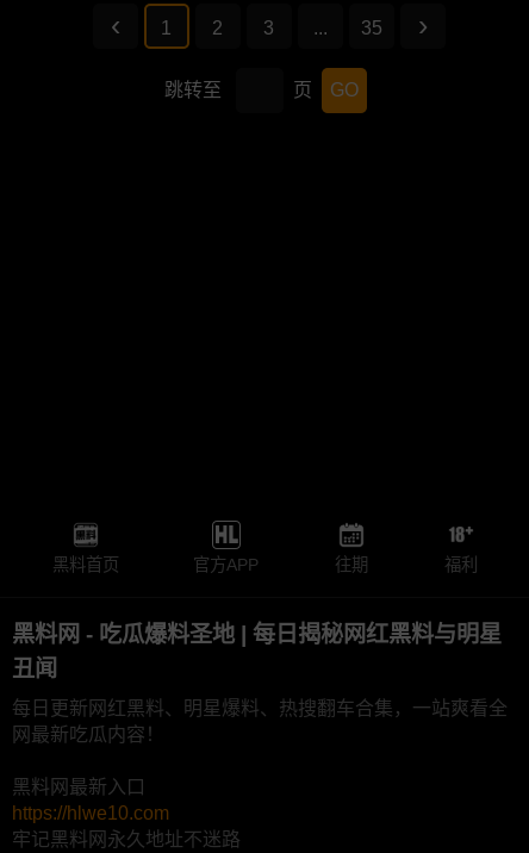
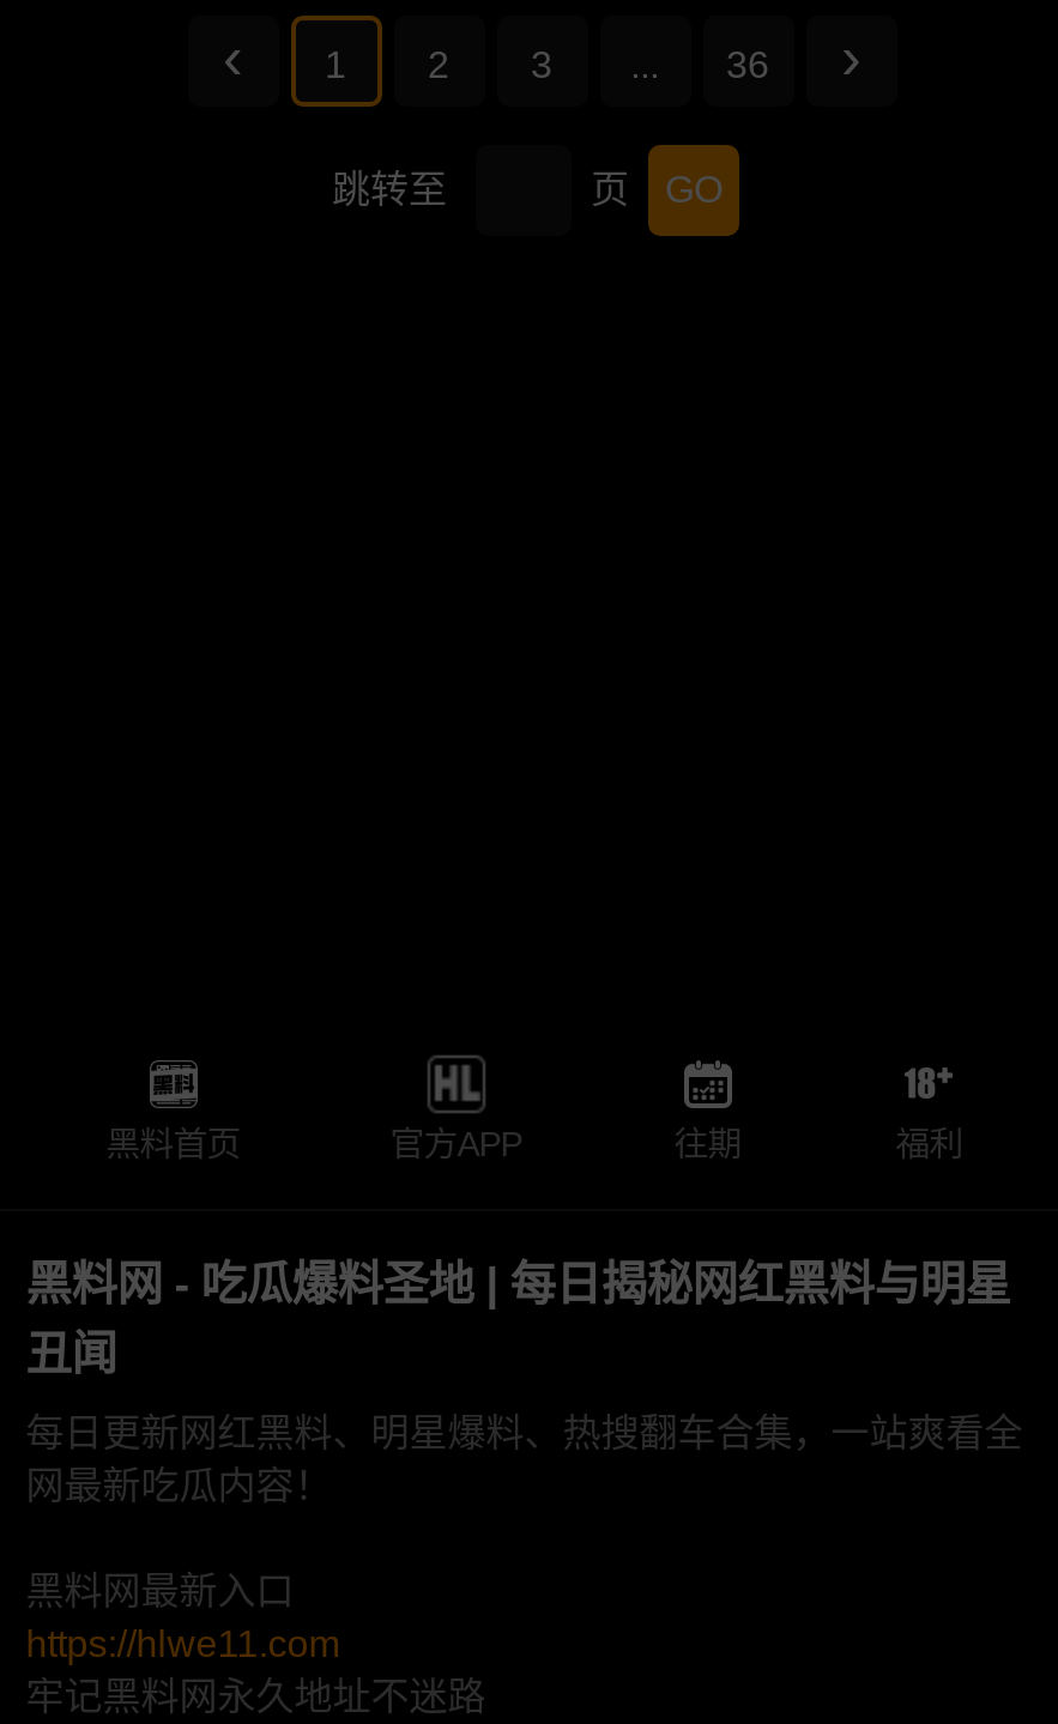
- 35
+ 36

- https://hlwe10.com
+ https://hlwe11.com
